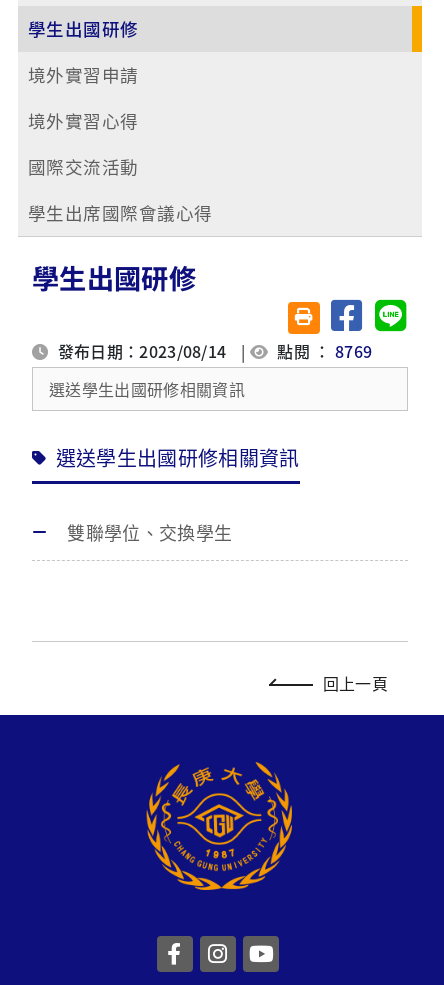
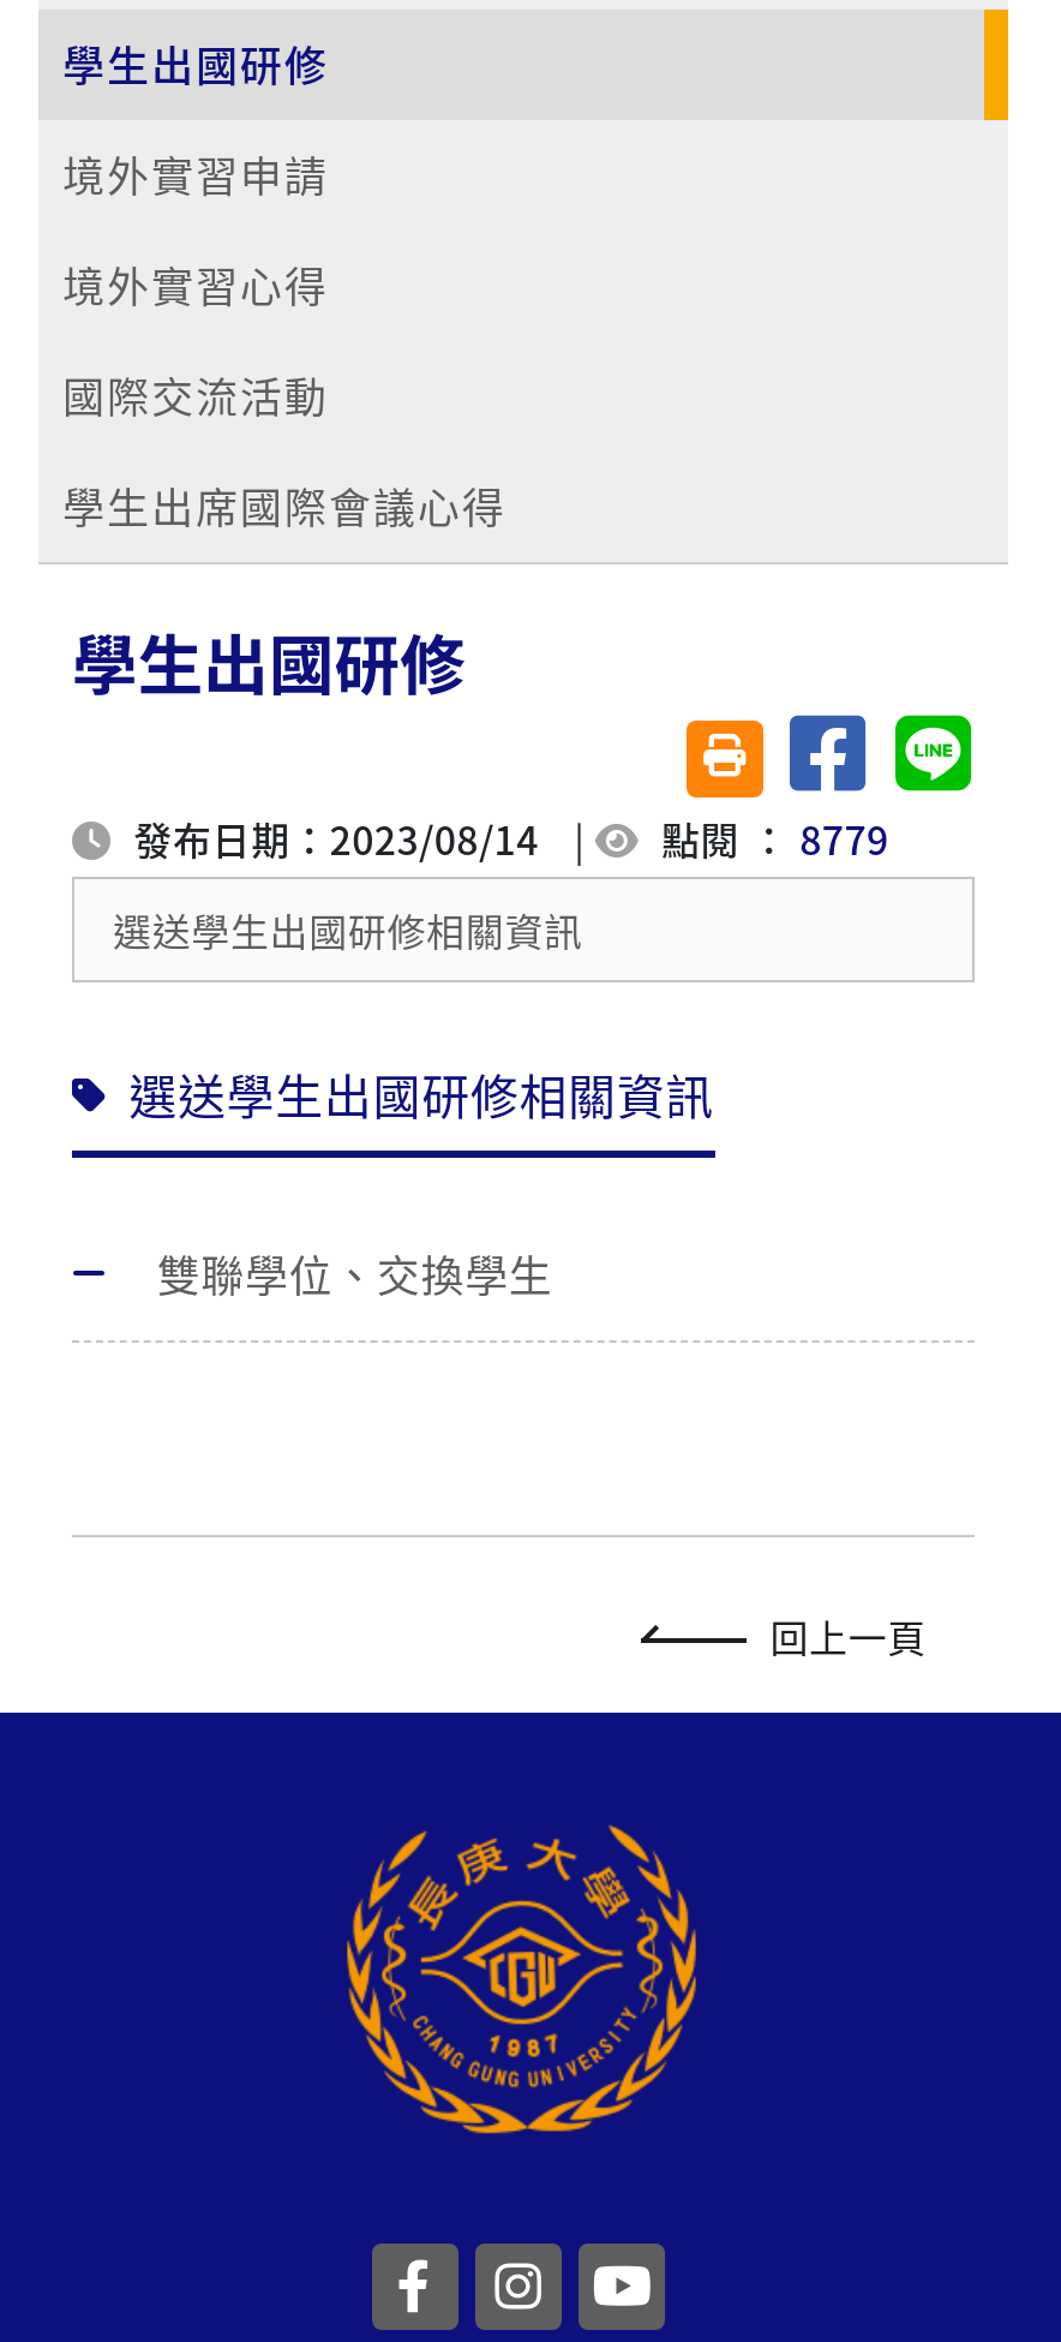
- 點閱 ：8769
+ 點閱 ：8779
